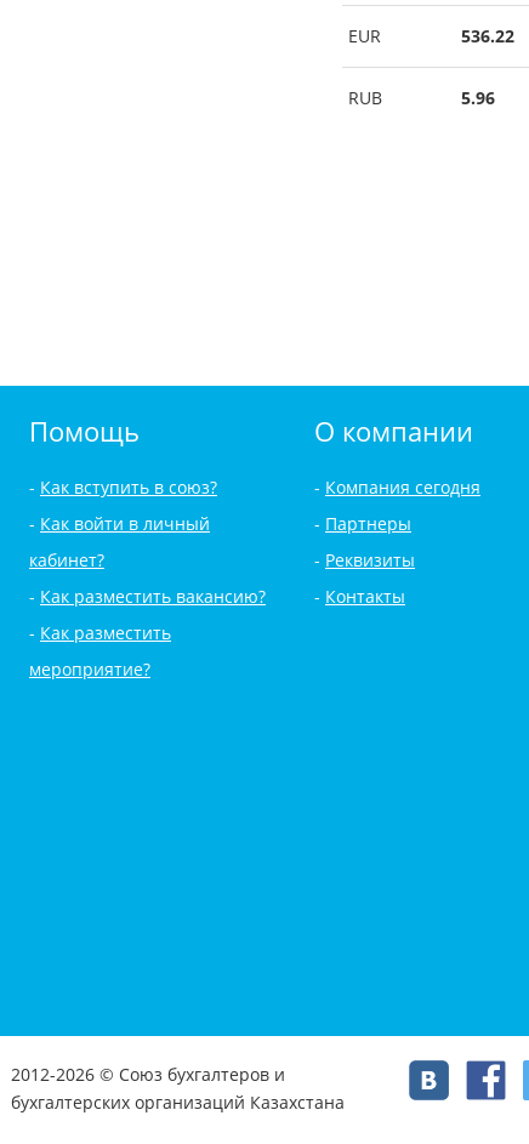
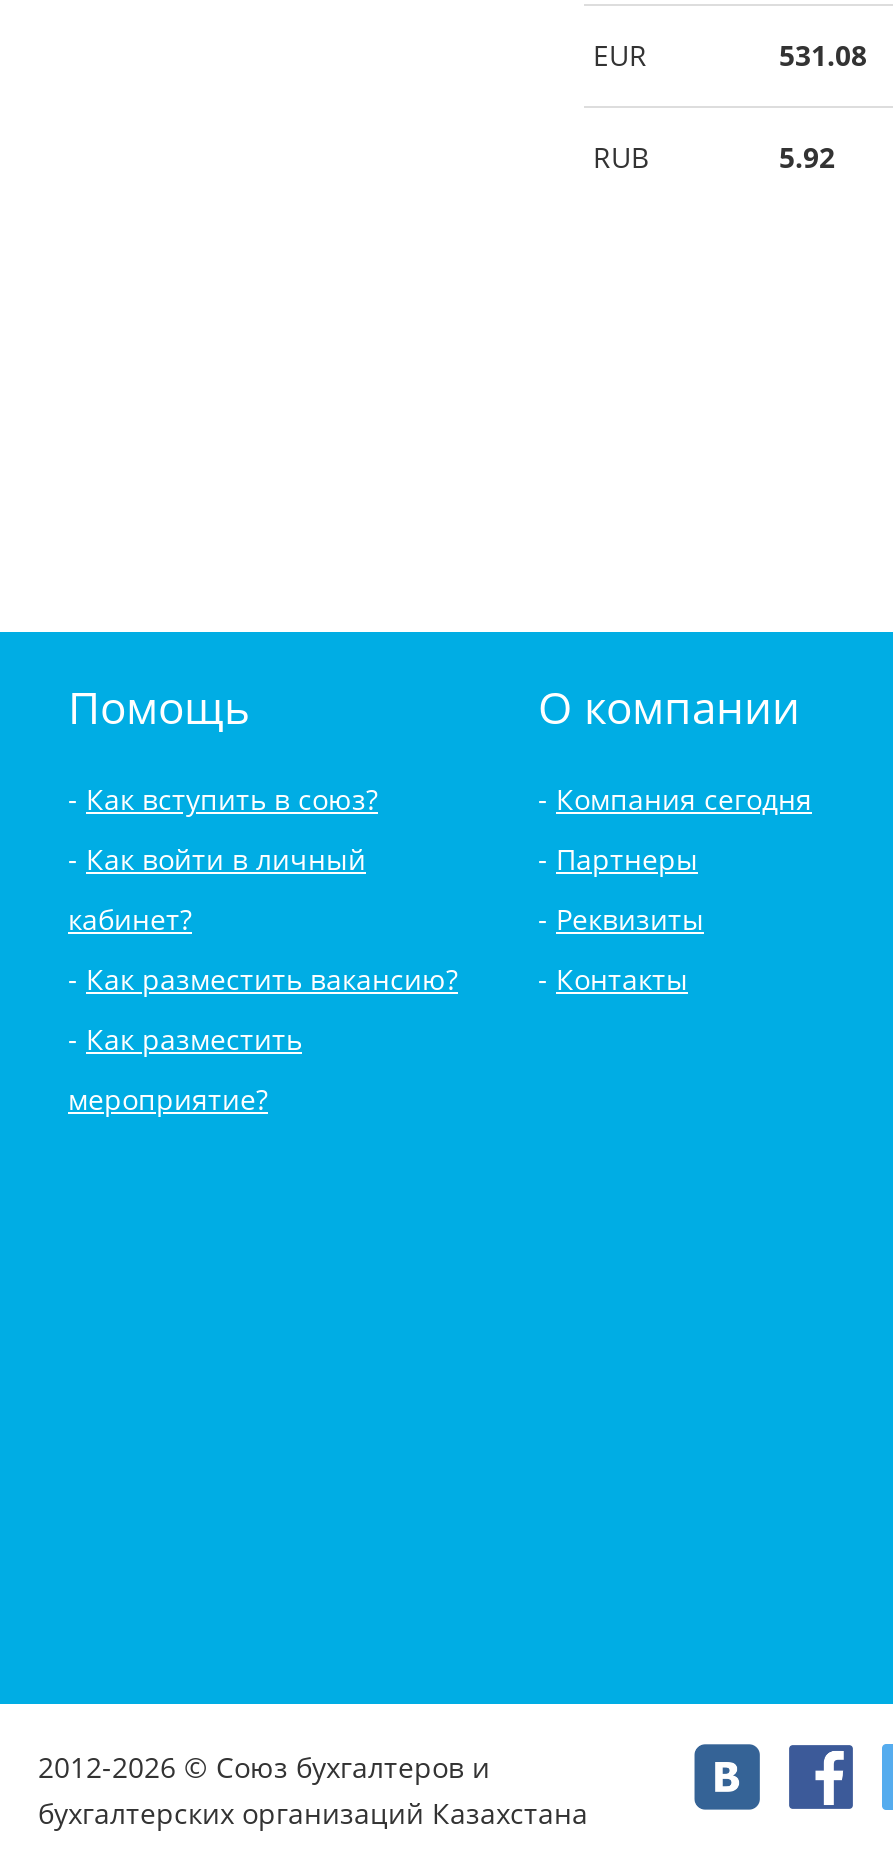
- 536.22
+ 531.08

- 5.96
+ 5.92
